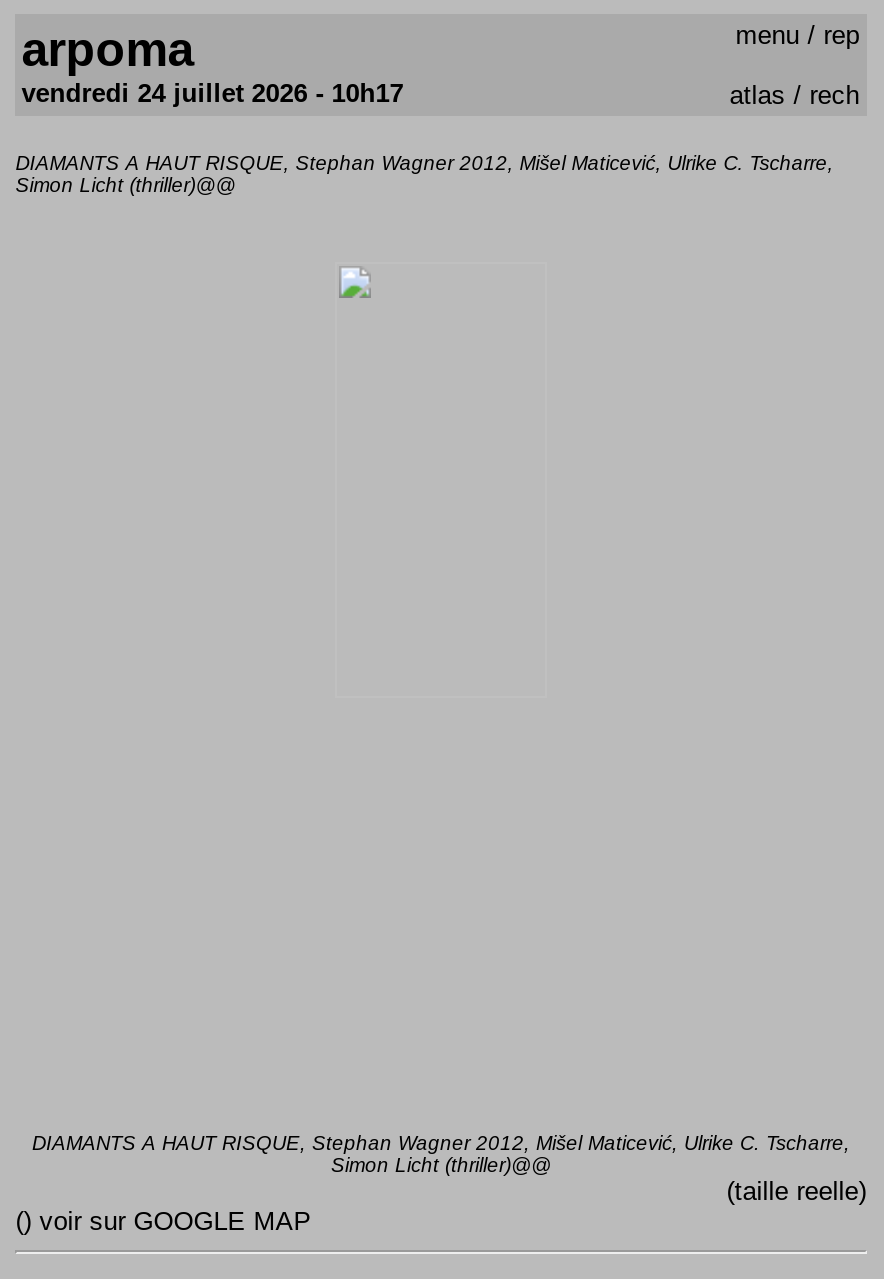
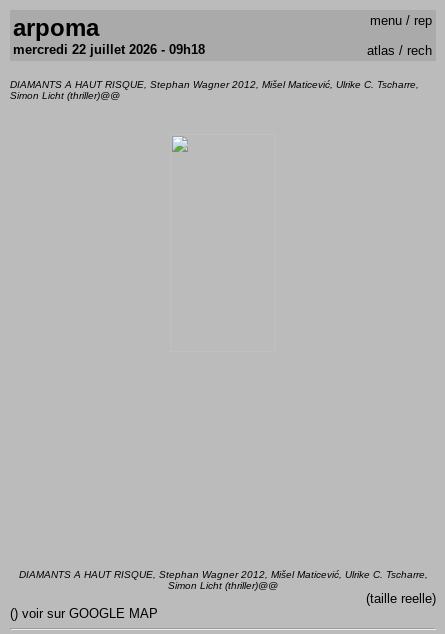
- vendredi 24 juillet 2026 - 10h17
+ mercredi 22 juillet 2026 - 09h18
